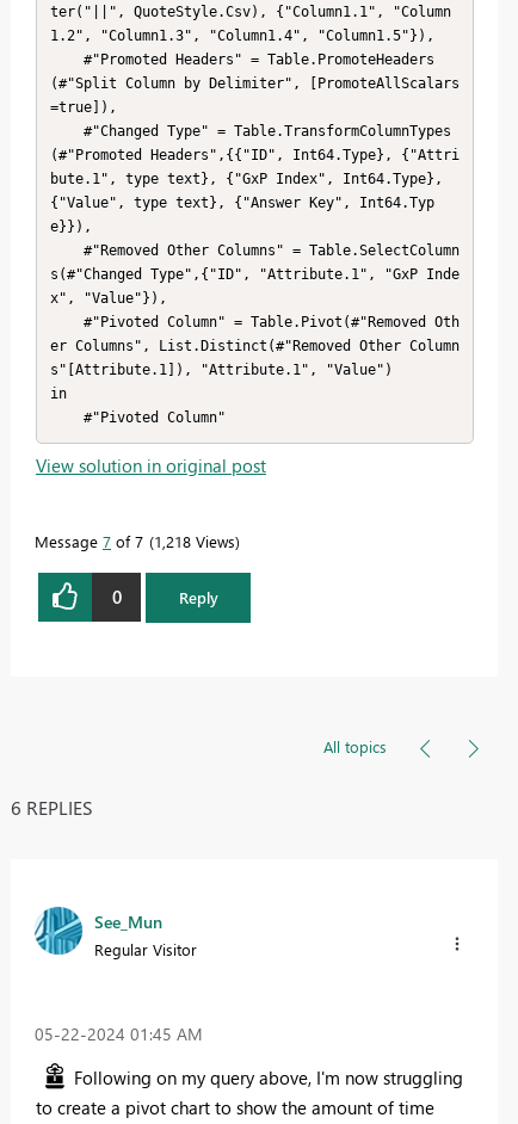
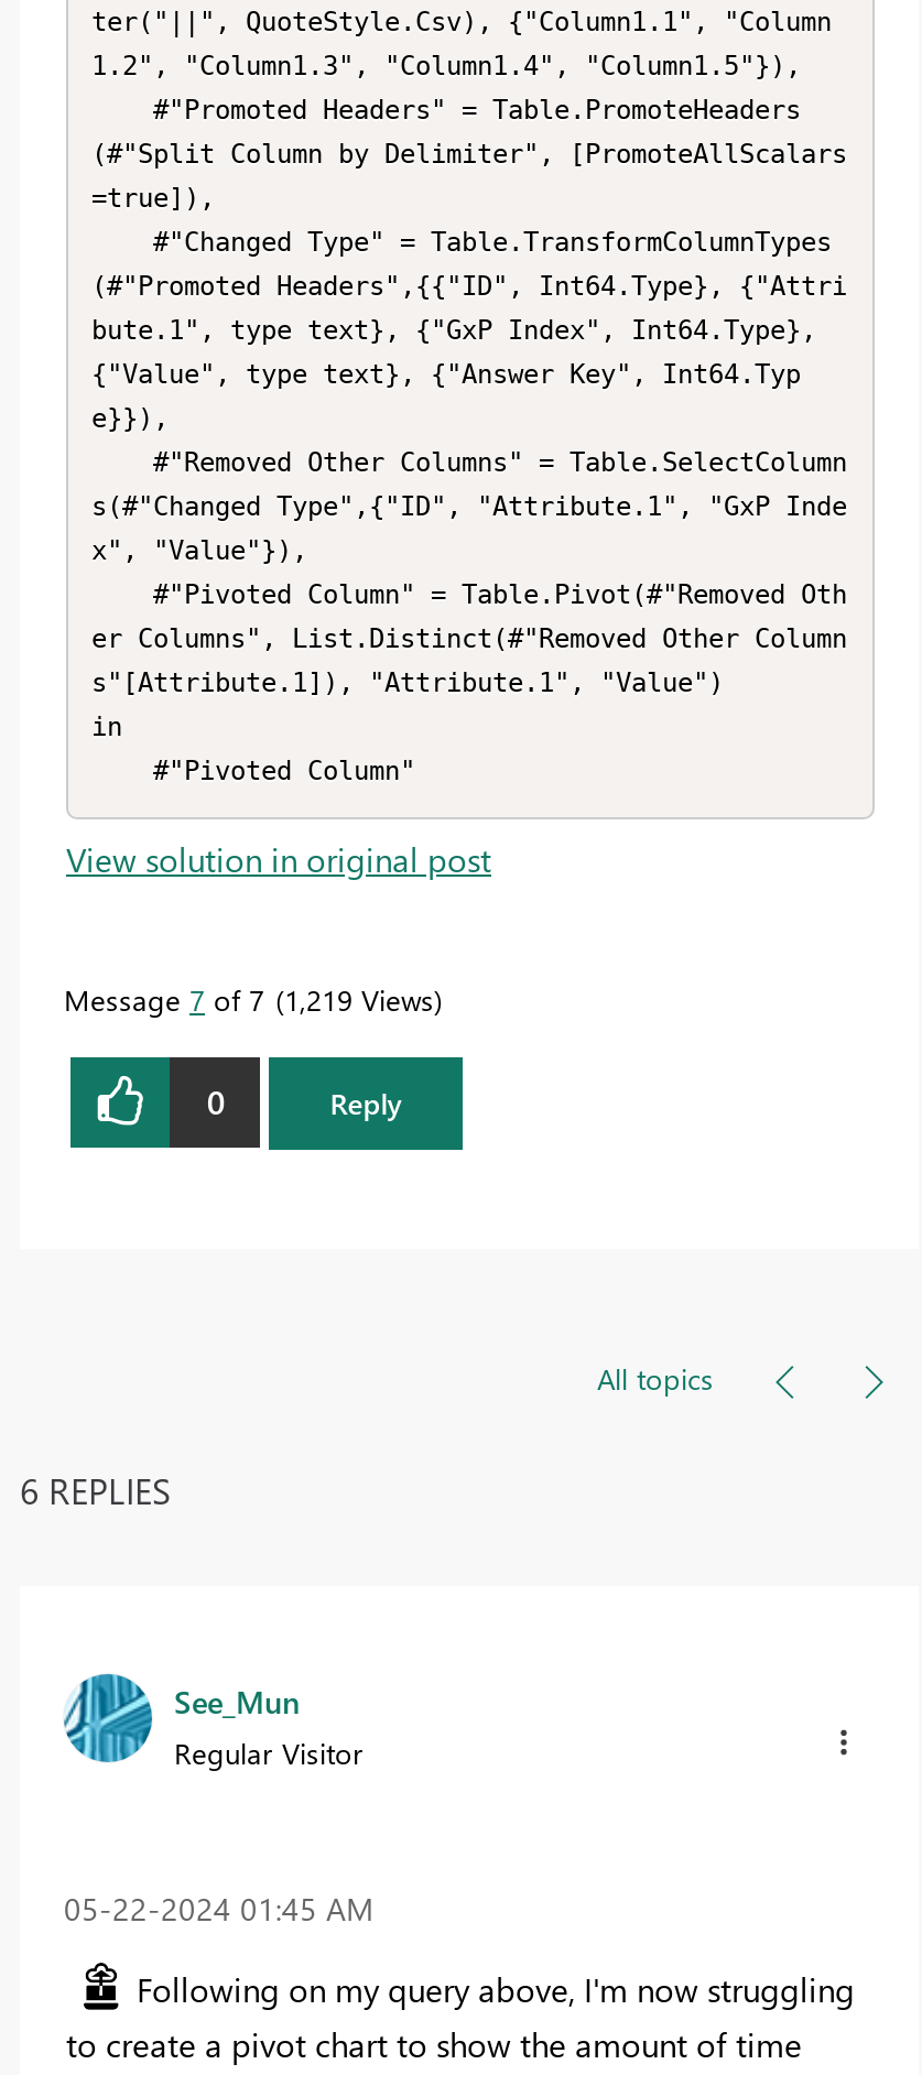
- Message 7 of 7 1,218 Views
+ Message 7 of 7 1,219 Views
